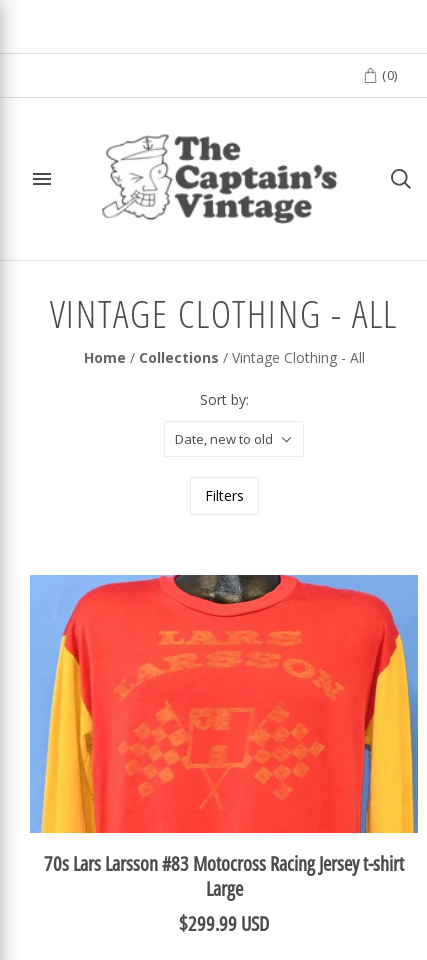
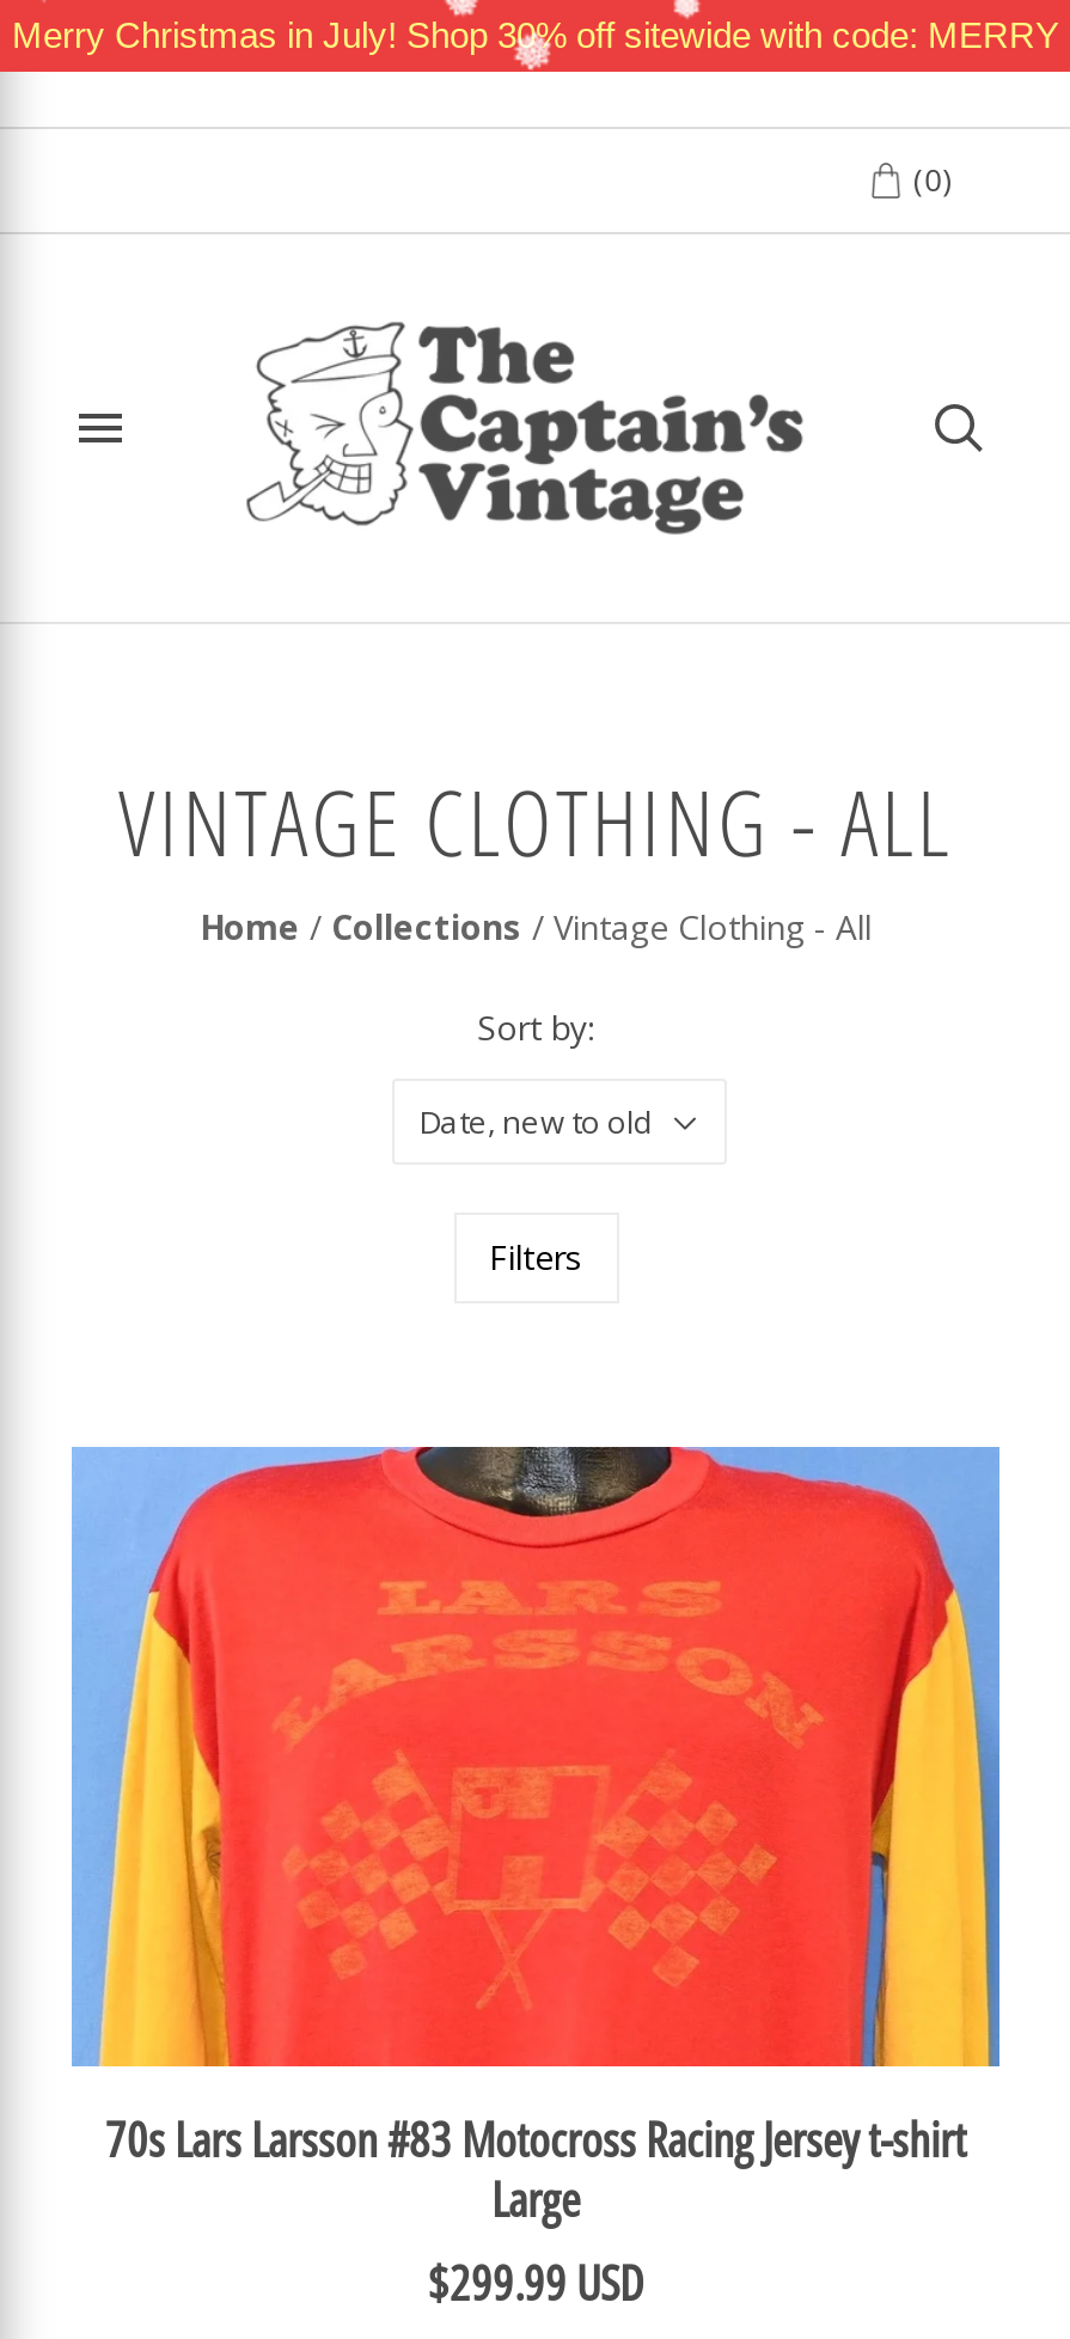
+ Merry Christmas in July! Shop 30% off sitewide with code: MERRY
